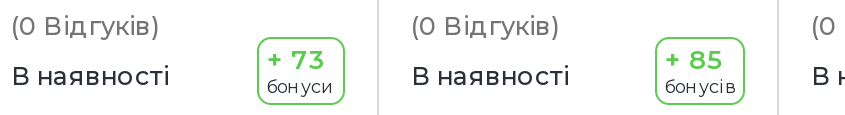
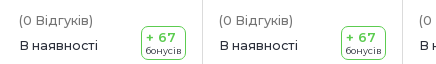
- + 73
- бонуси
+ + 67
+ бонусів

- + 85
+ + 67
